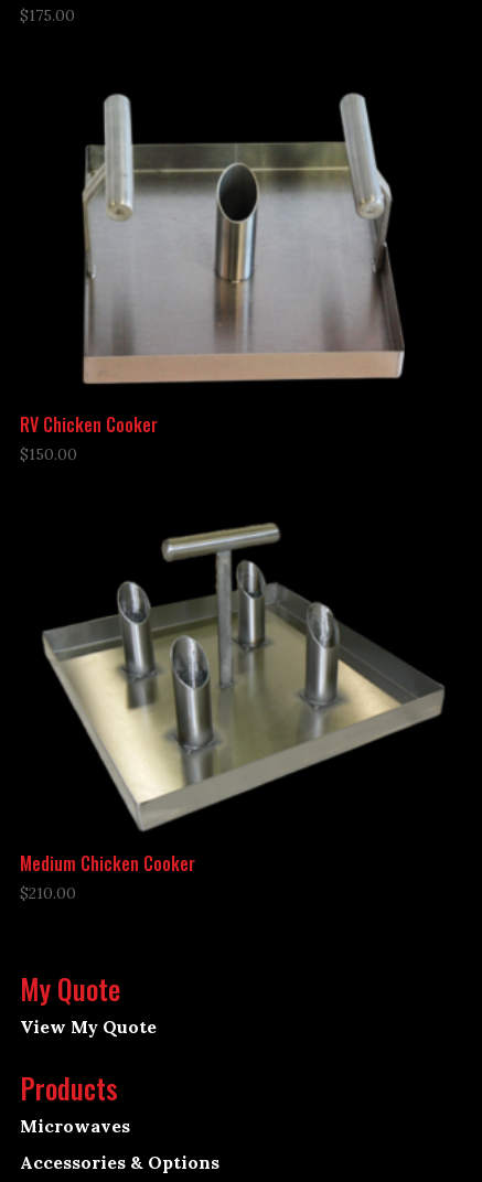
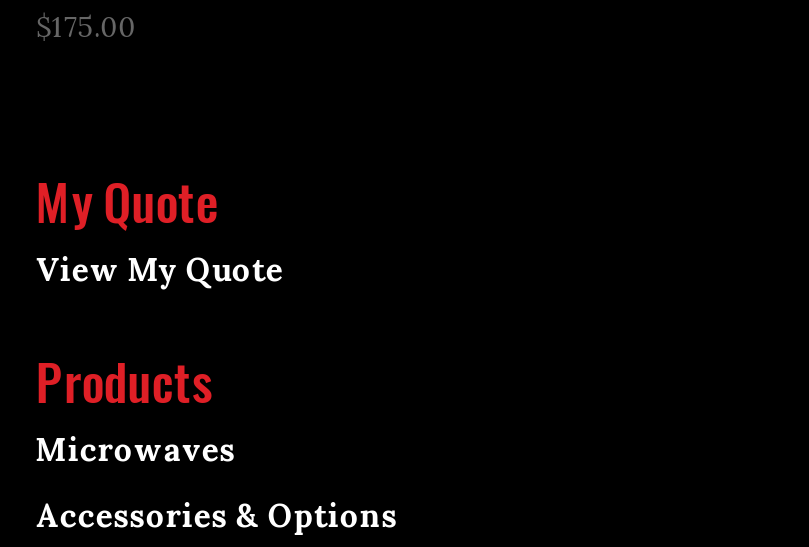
- [image]
- RV Chicken Cooker
- $150.00

- [image]
- Medium Chicken Cooker
- $210.00
